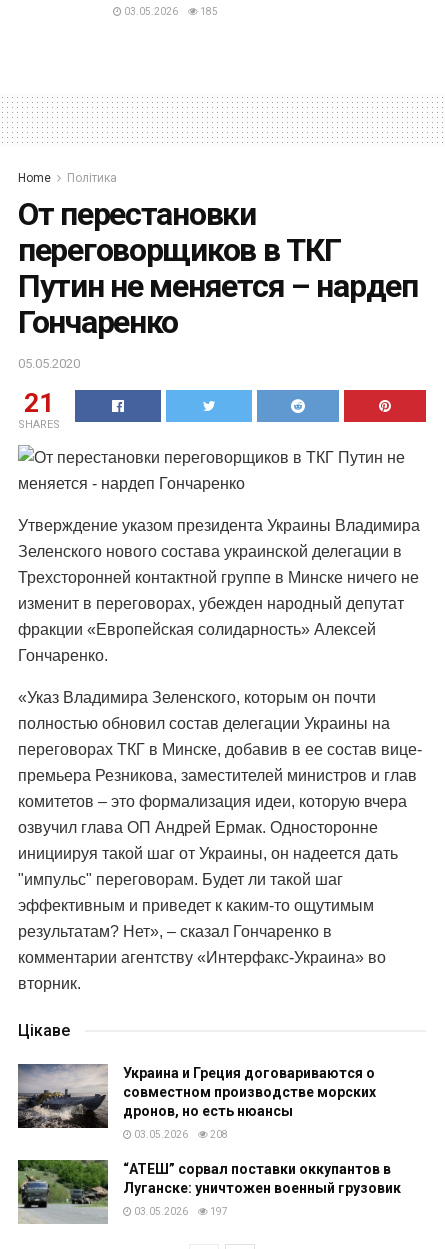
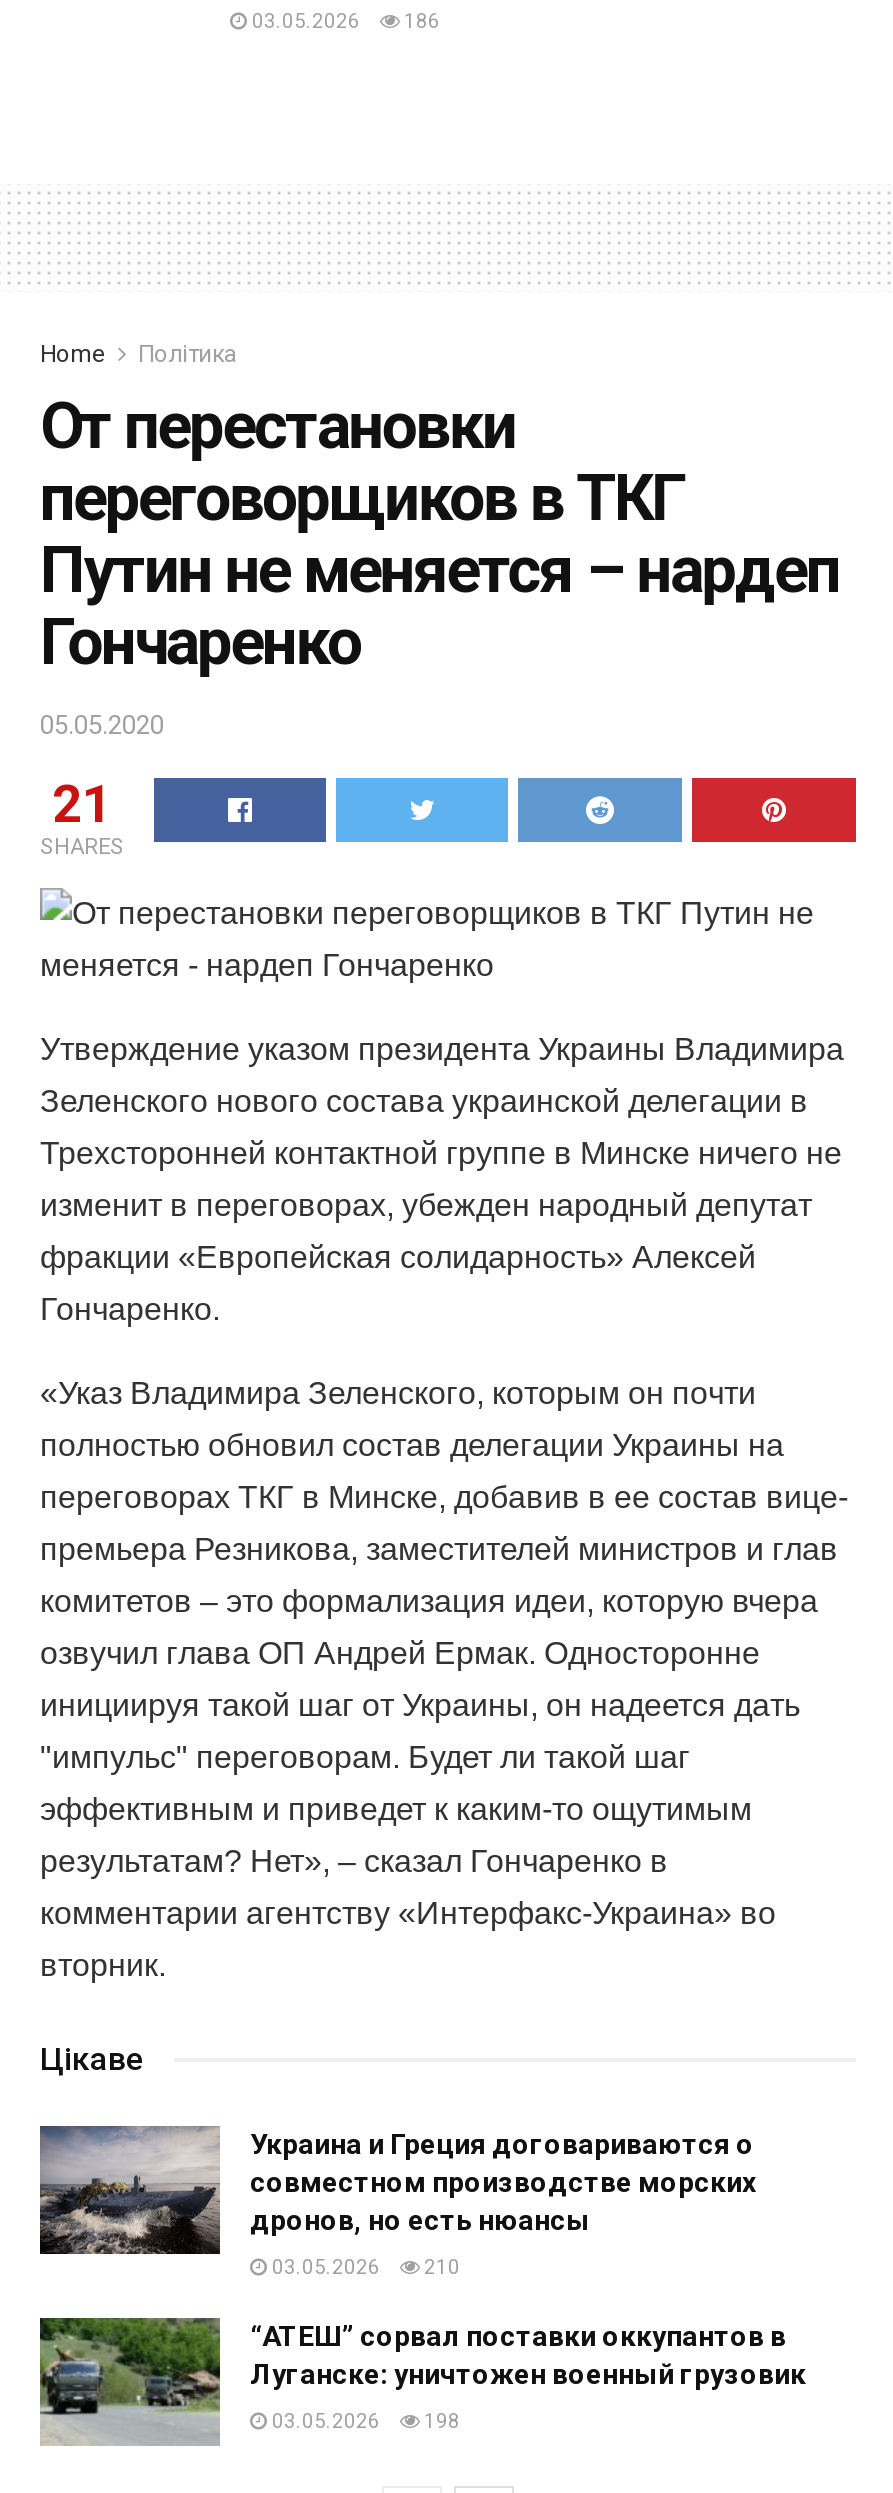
- 03.05.2026 185
+ 03.05.2026 186

- 03.05.2026 208
+ 03.05.2026 210

- 03.05.2026 197
+ 03.05.2026 198
